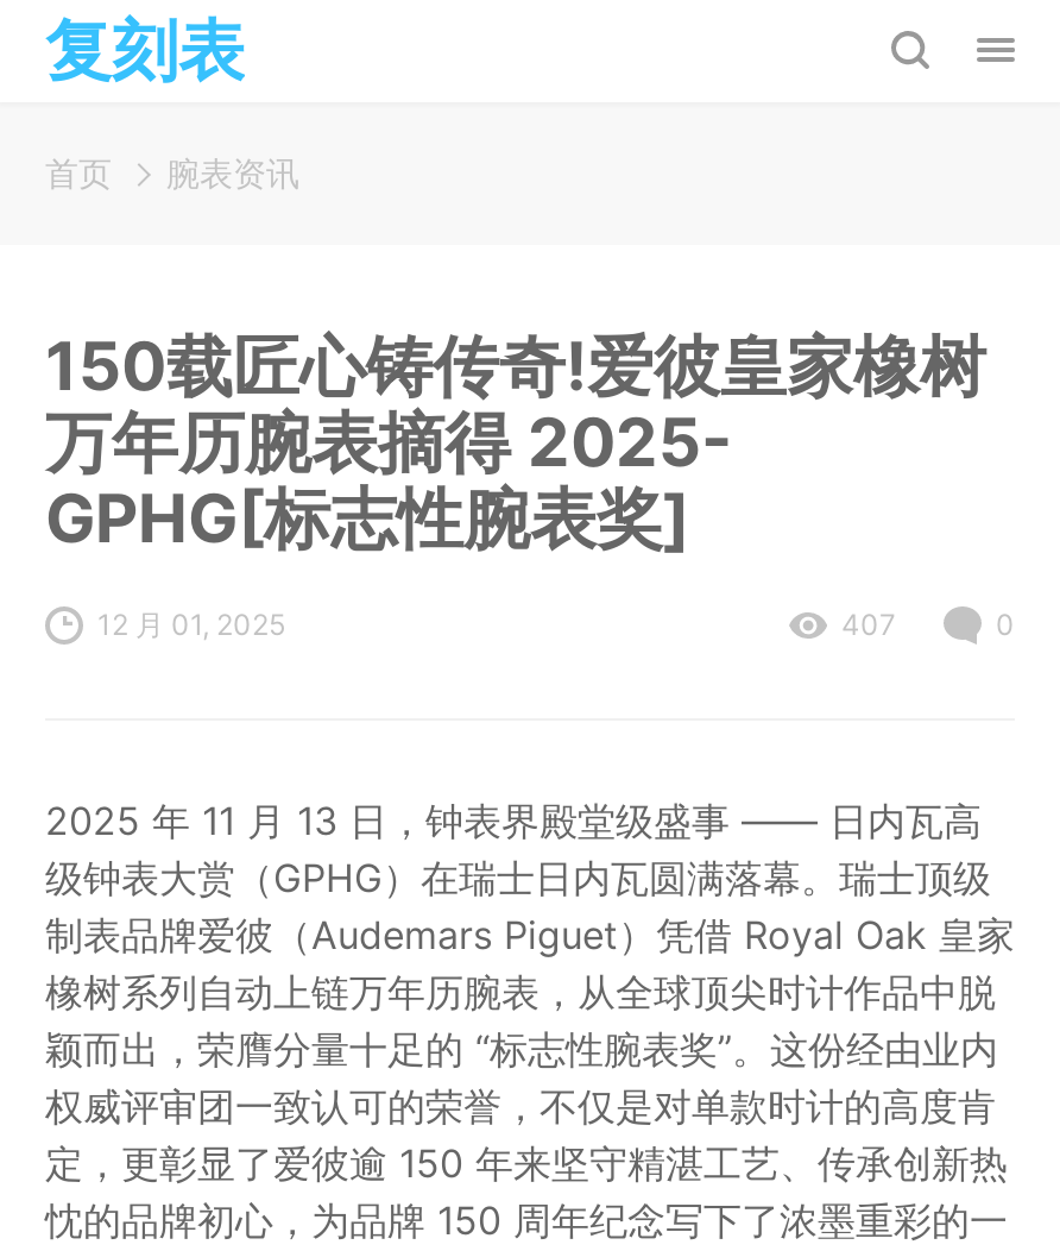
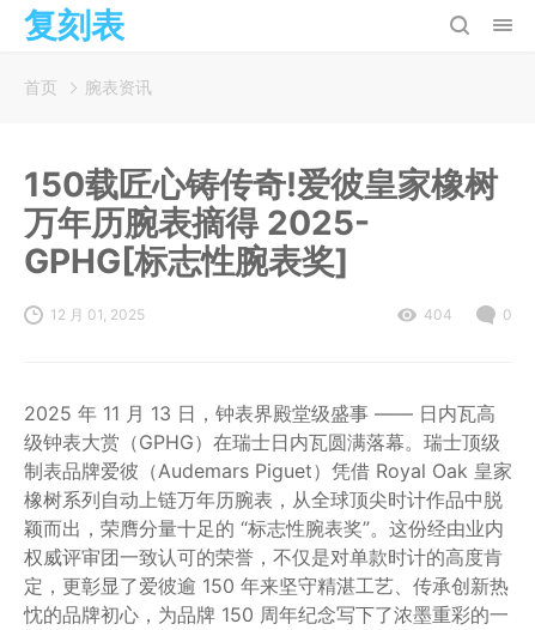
- 407
+ 404
